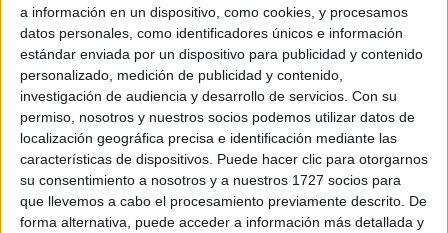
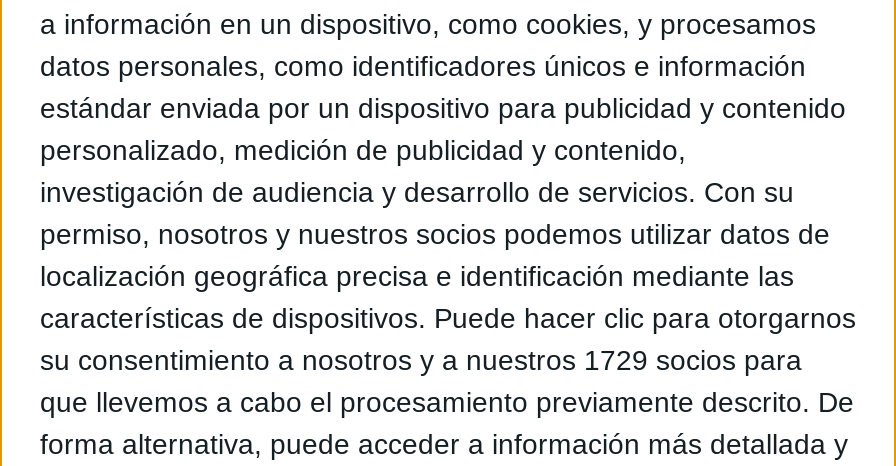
- su consentimiento a nosotros y a nuestros 1727 socios para
+ su consentimiento a nosotros y a nuestros 1729 socios para
